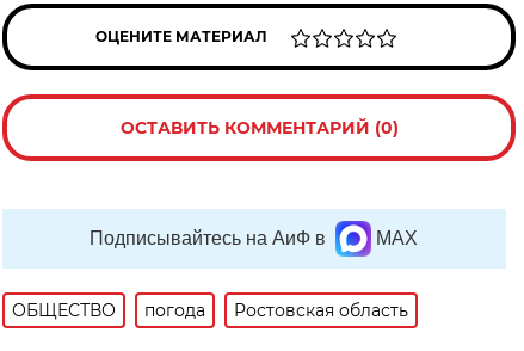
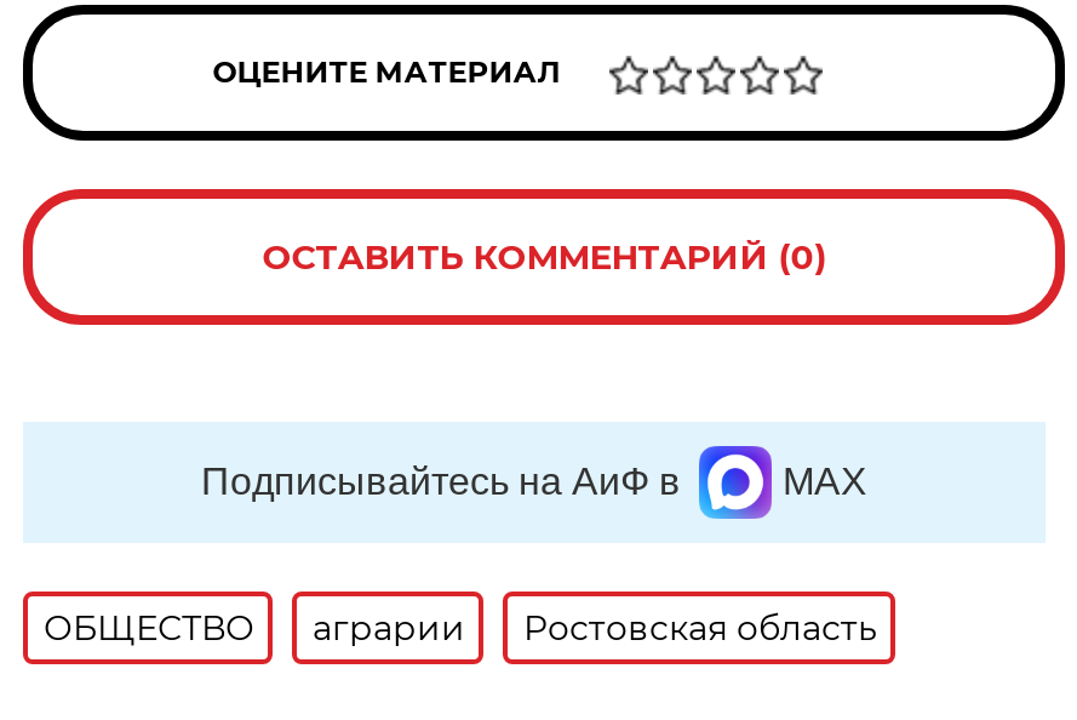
- погода
+ аграрии
